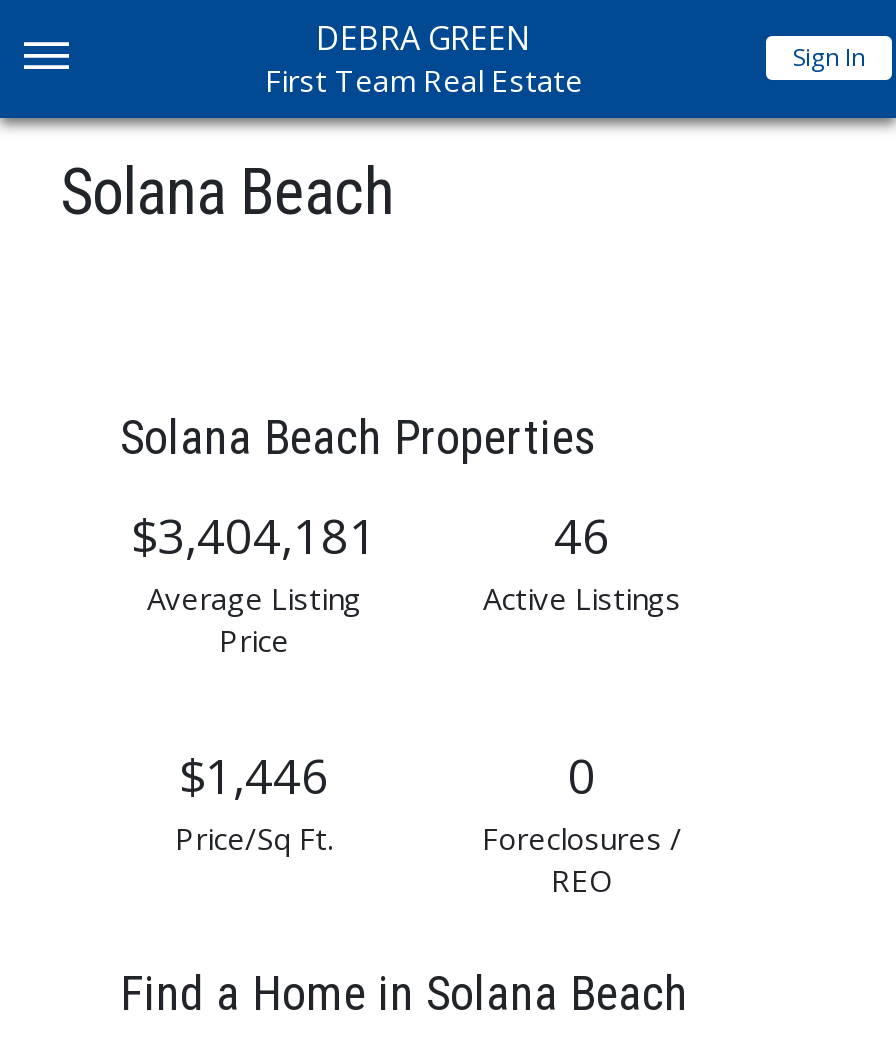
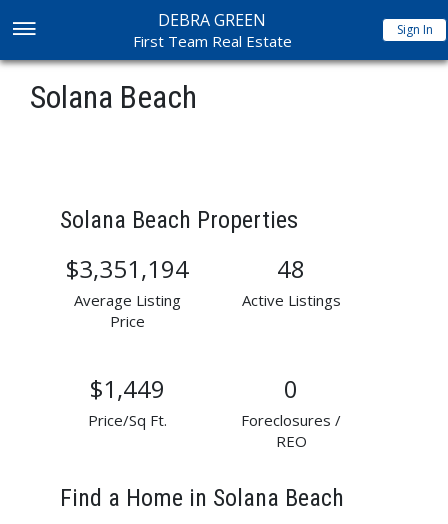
- $3,404,181
+ $3,351,194

- 46
+ 48

- $1,446
+ $1,449
